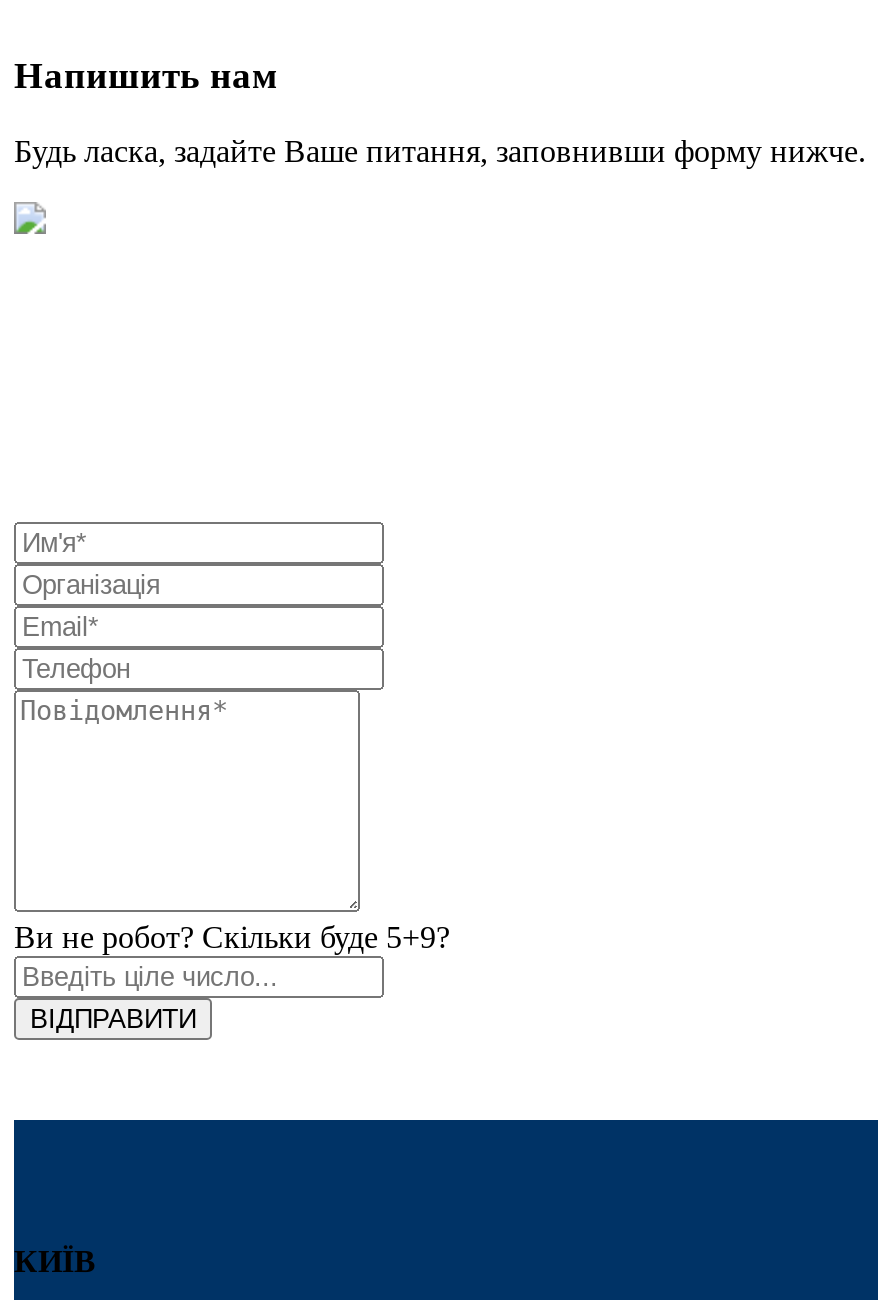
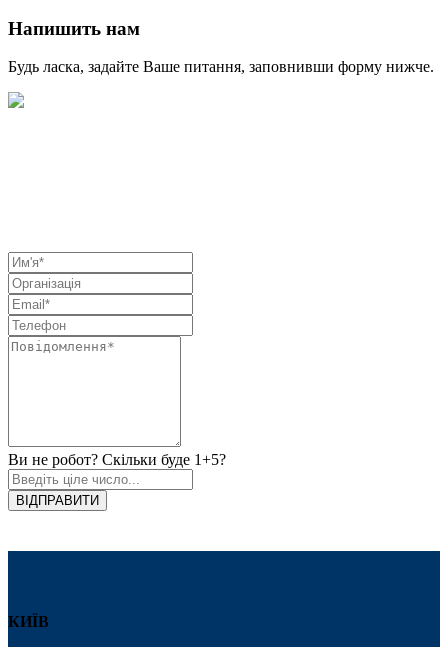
- Ви не робот? Скільки буде 5+9?
+ Ви не робот? Скільки буде 1+5?
